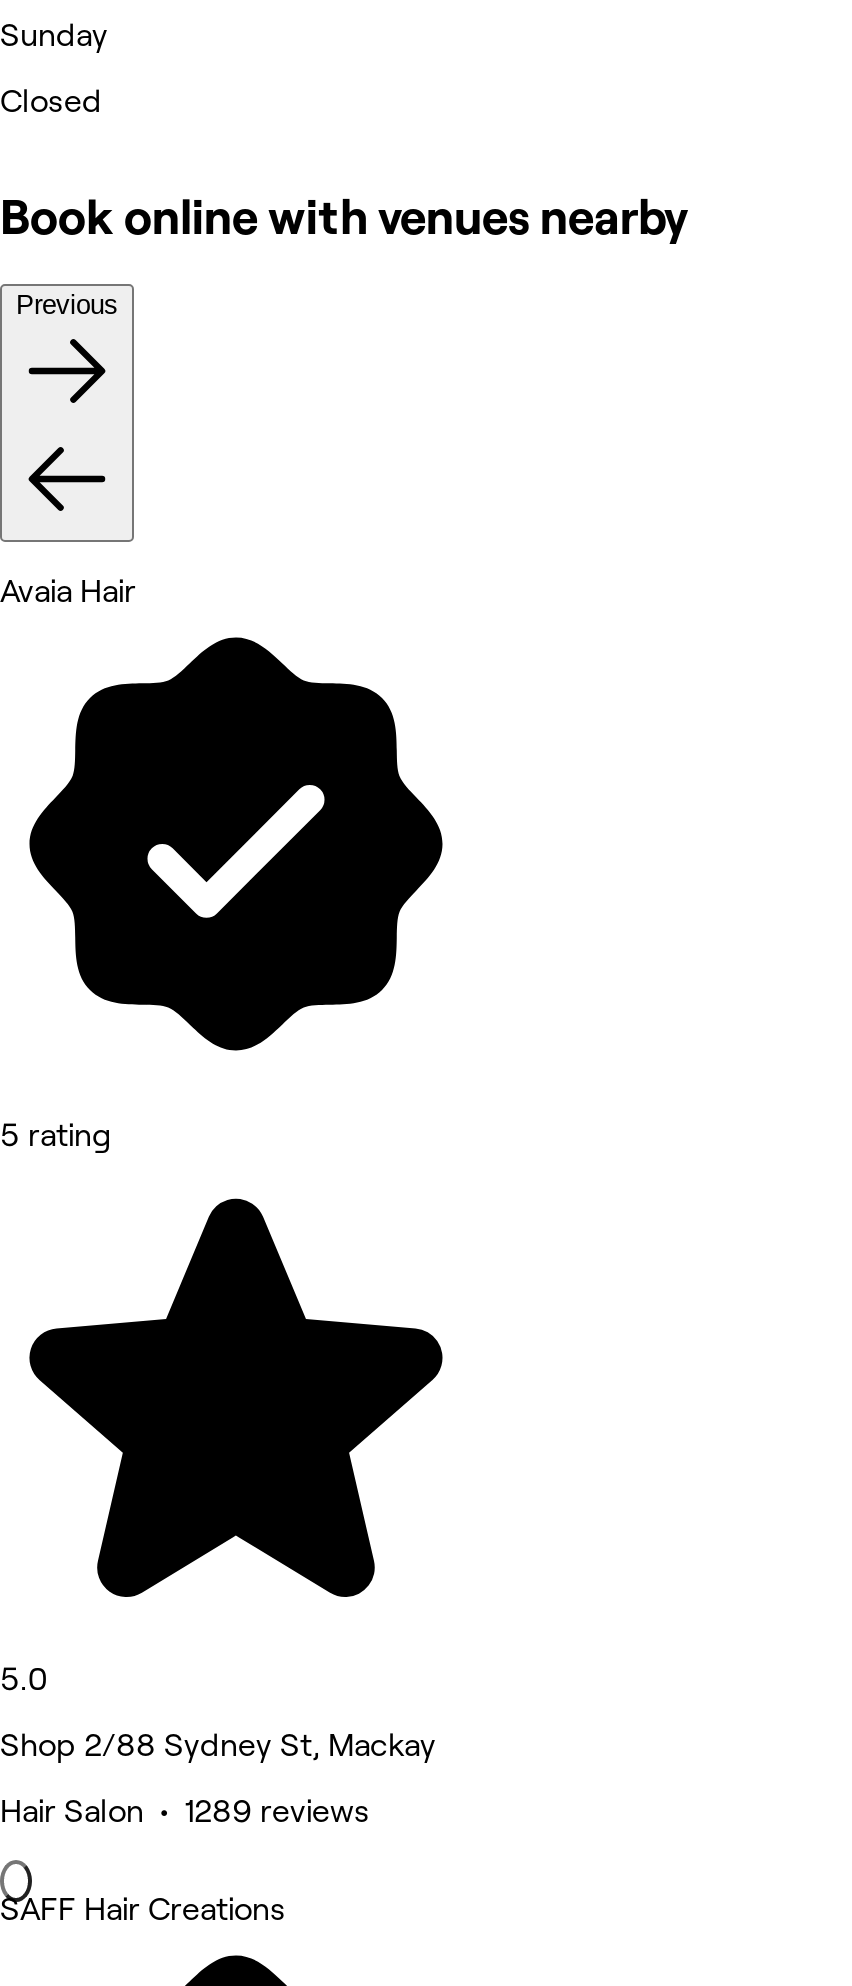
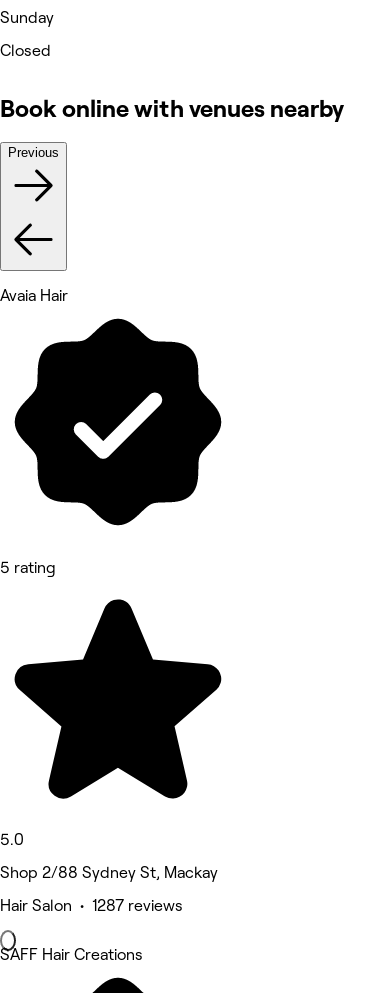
- Hair Salon • 1289 reviews
+ Hair Salon • 1287 reviews
